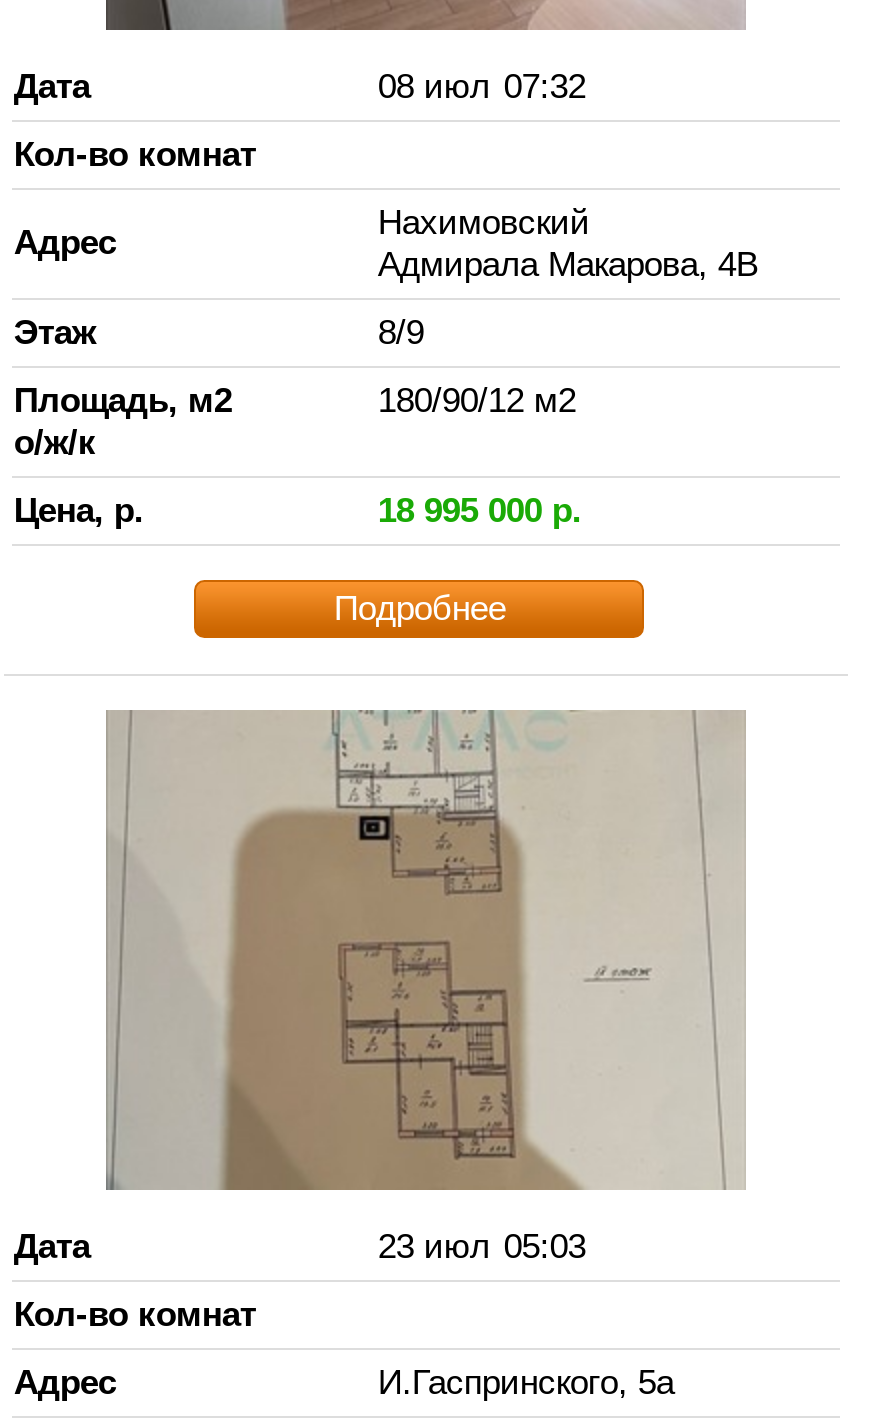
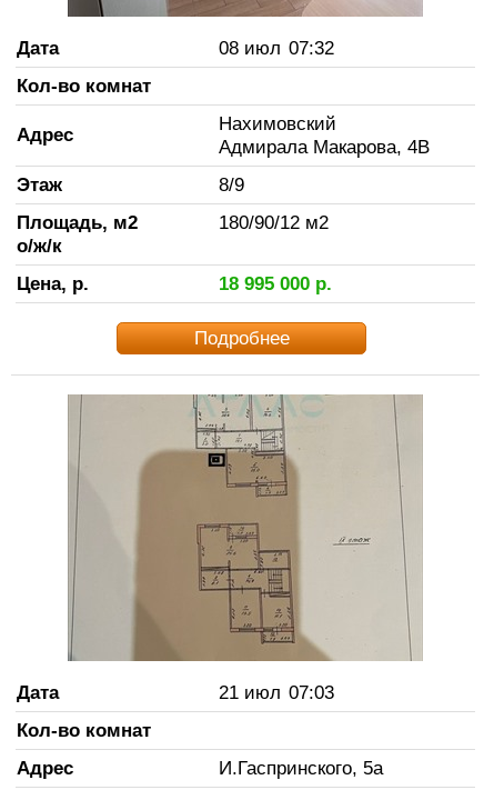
- 23 июл 05:03
+ 21 июл 07:03
